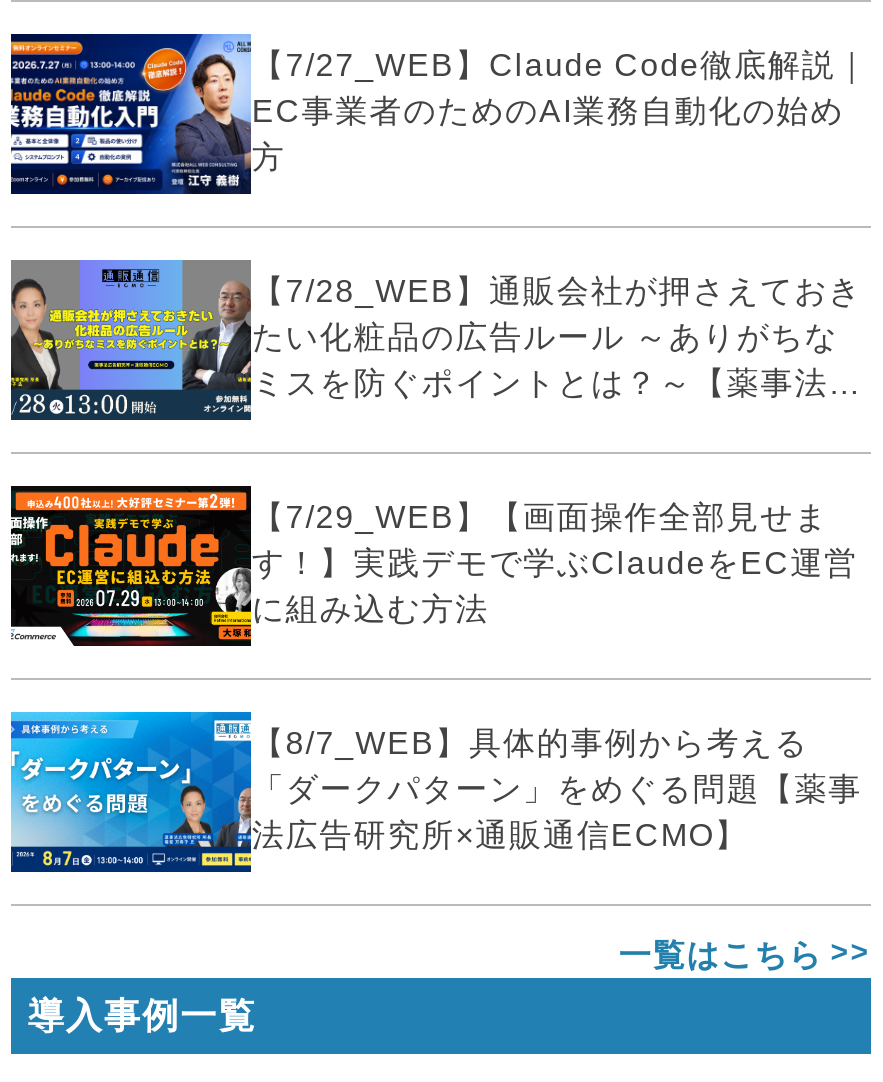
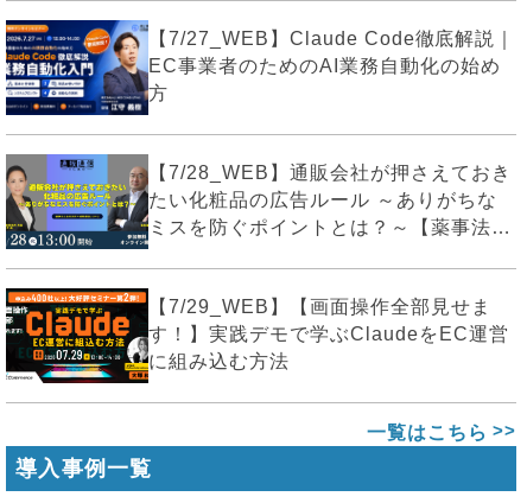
- [image]
- 【8/7_WEB】具体的事例から考える
- 「ダークパターン」をめぐる問題【薬事
- 法広告研究所×通販通信ECMO】
